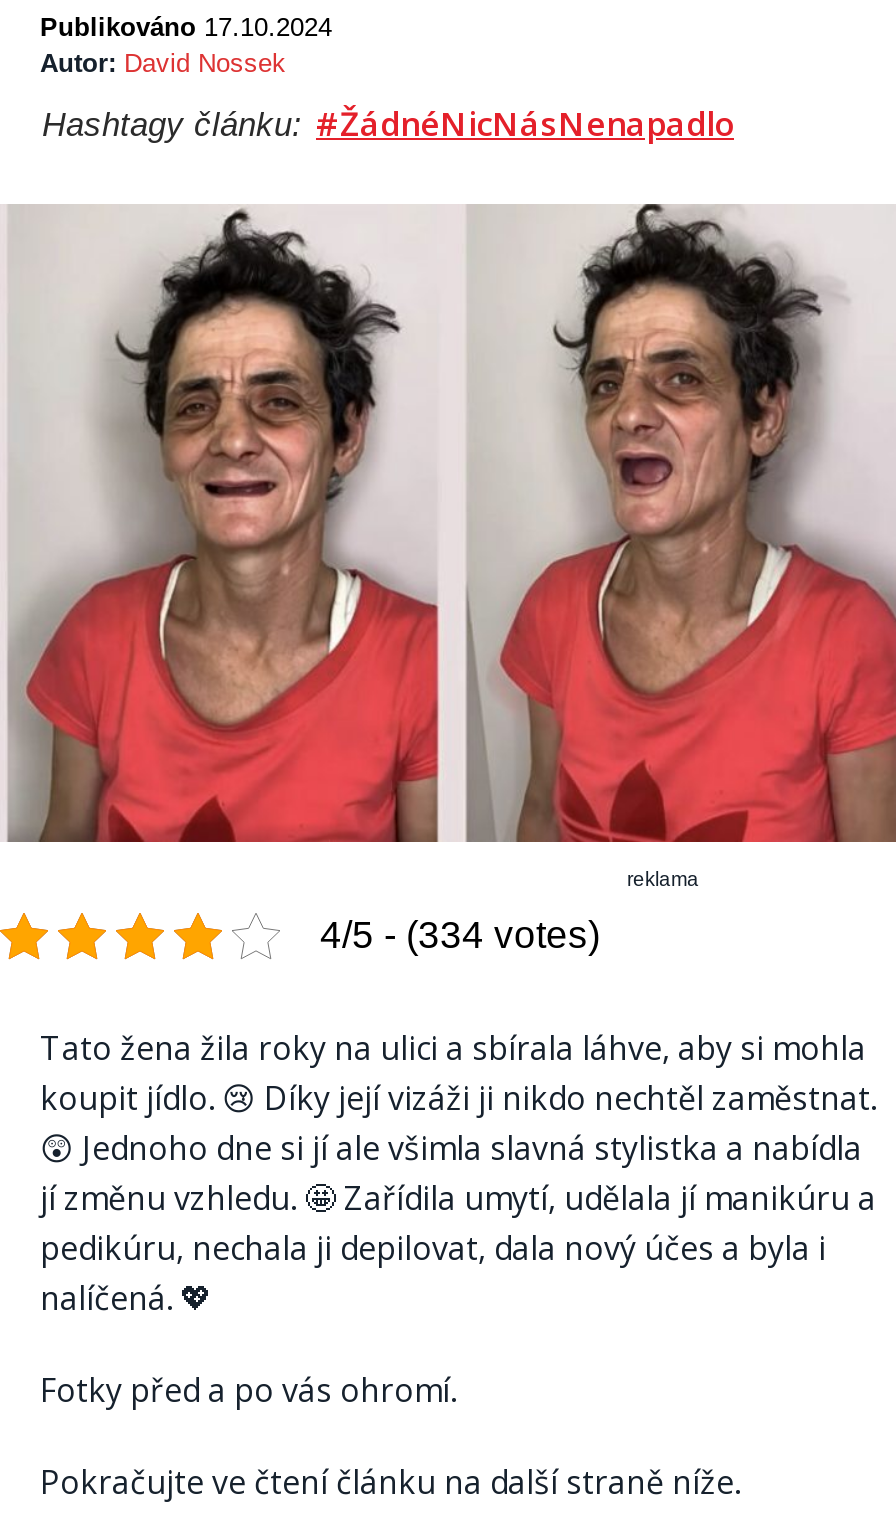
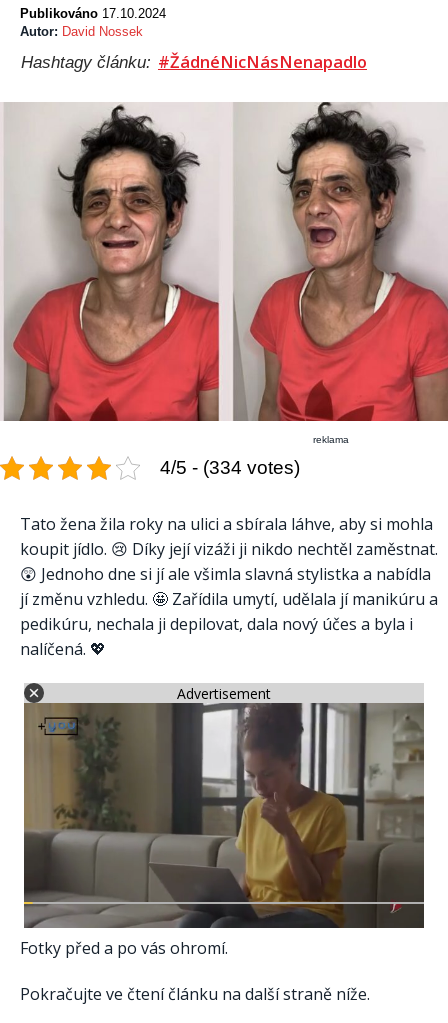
+ [image]
+ Advertisement
